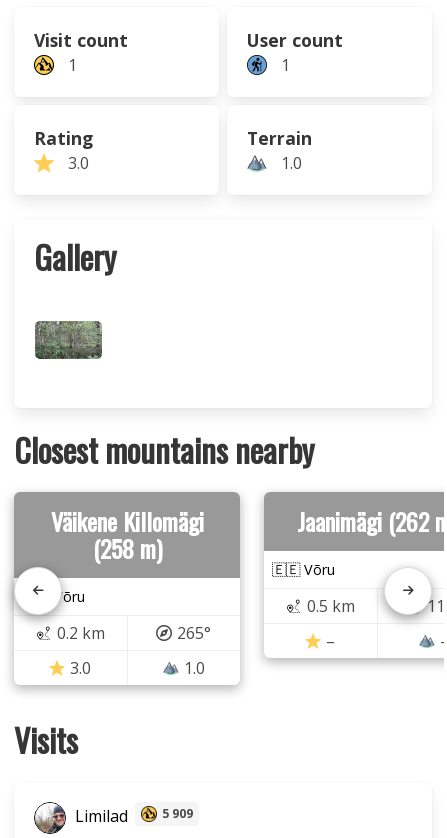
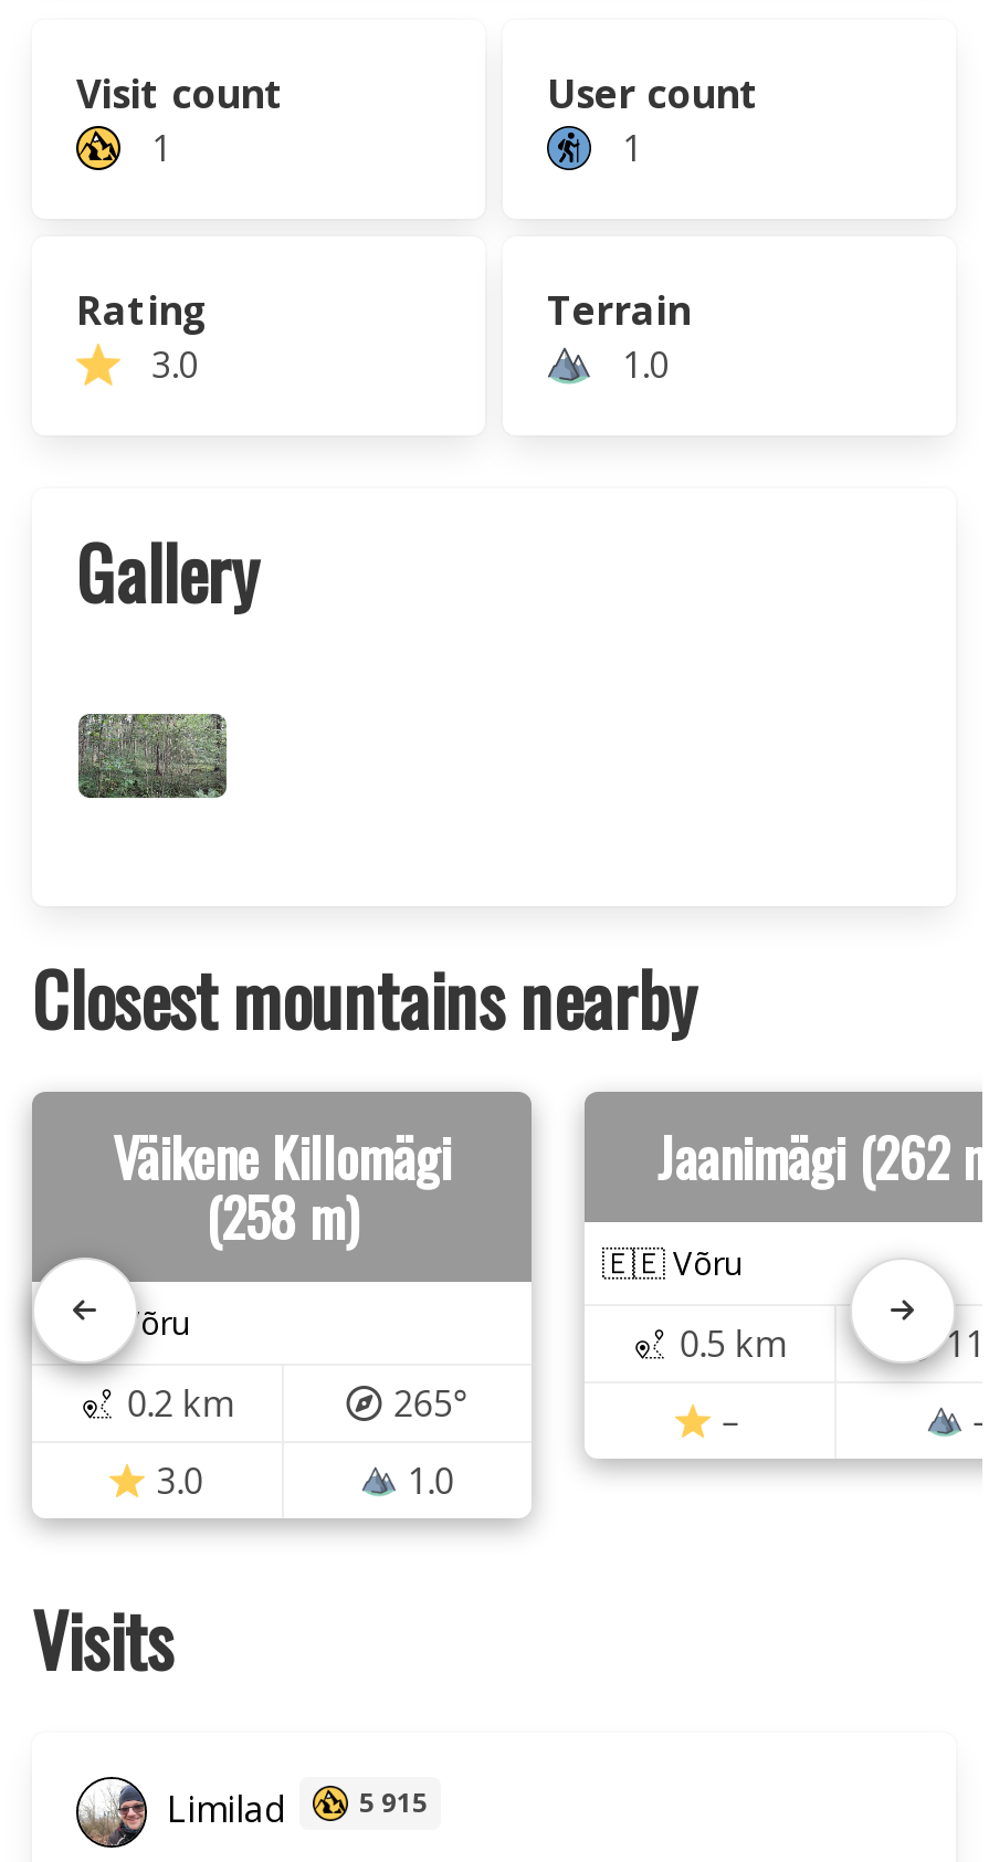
- Limilad 5 909
+ Limilad 5 915
